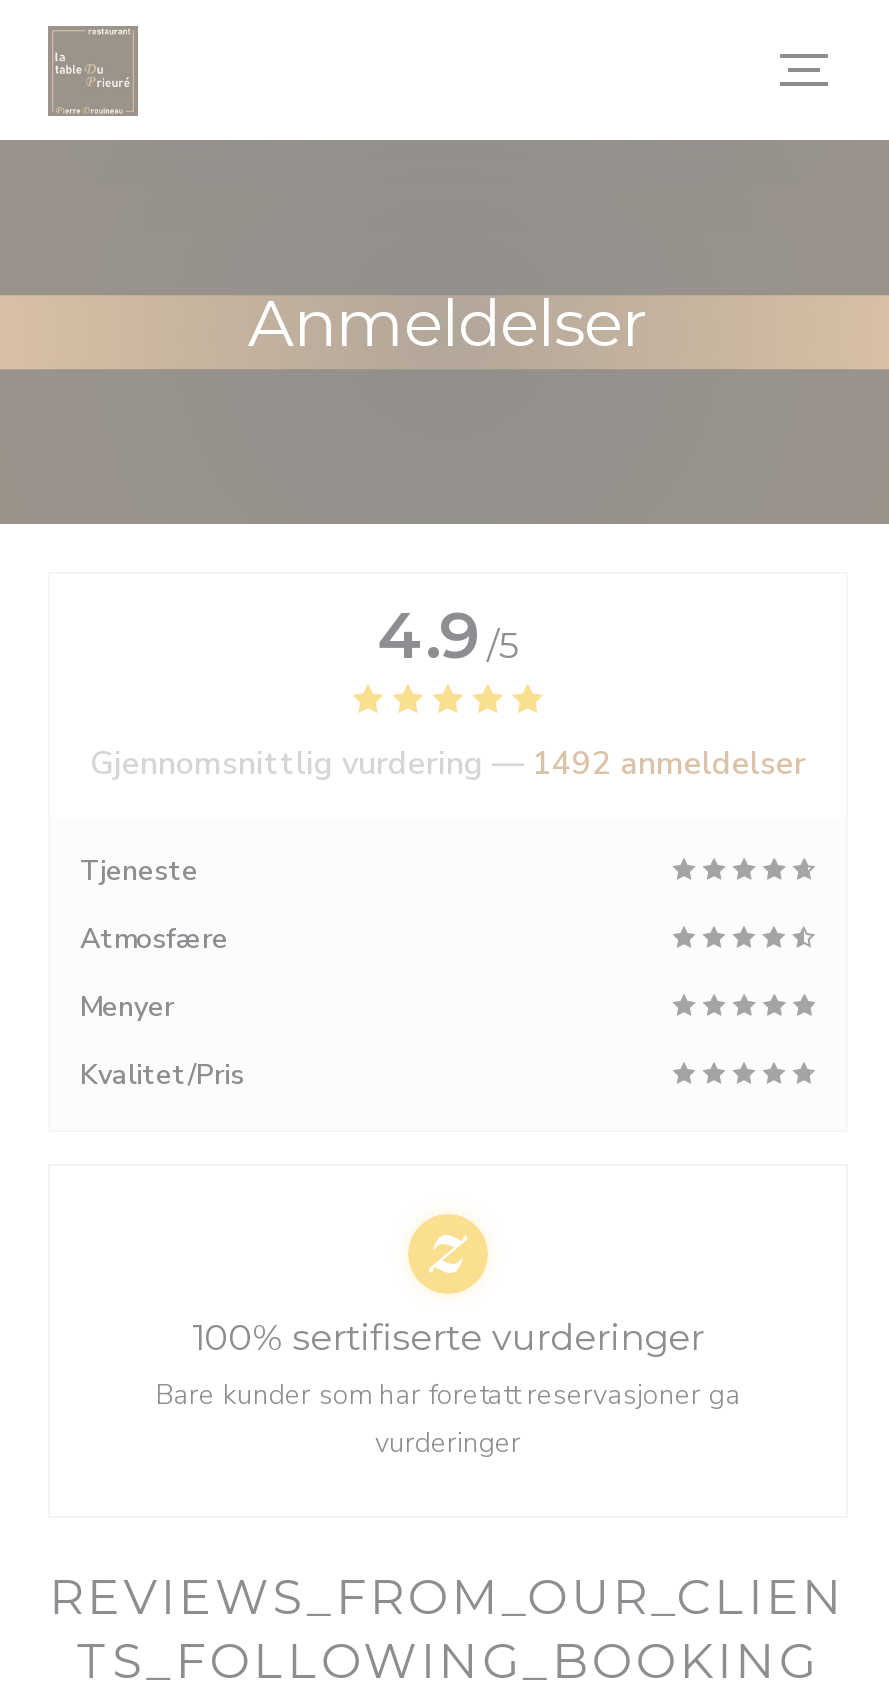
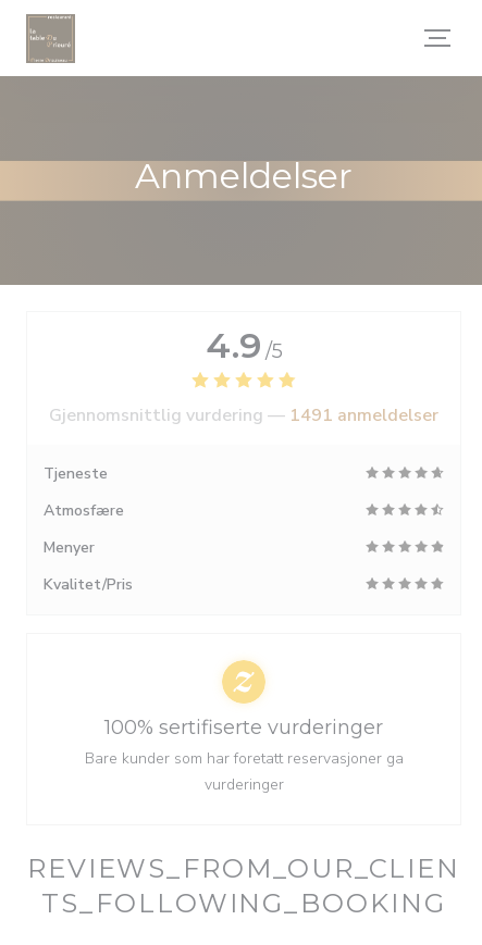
- Gjennomsnittlig vurdering — 1492 anmeldelser
+ Gjennomsnittlig vurdering — 1491 anmeldelser
